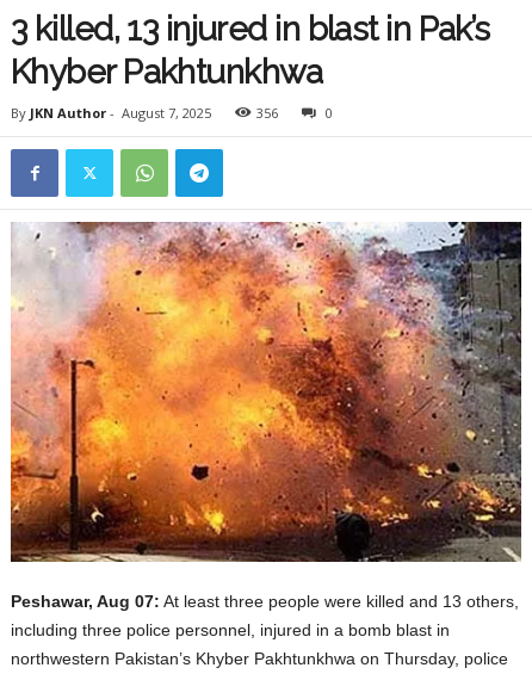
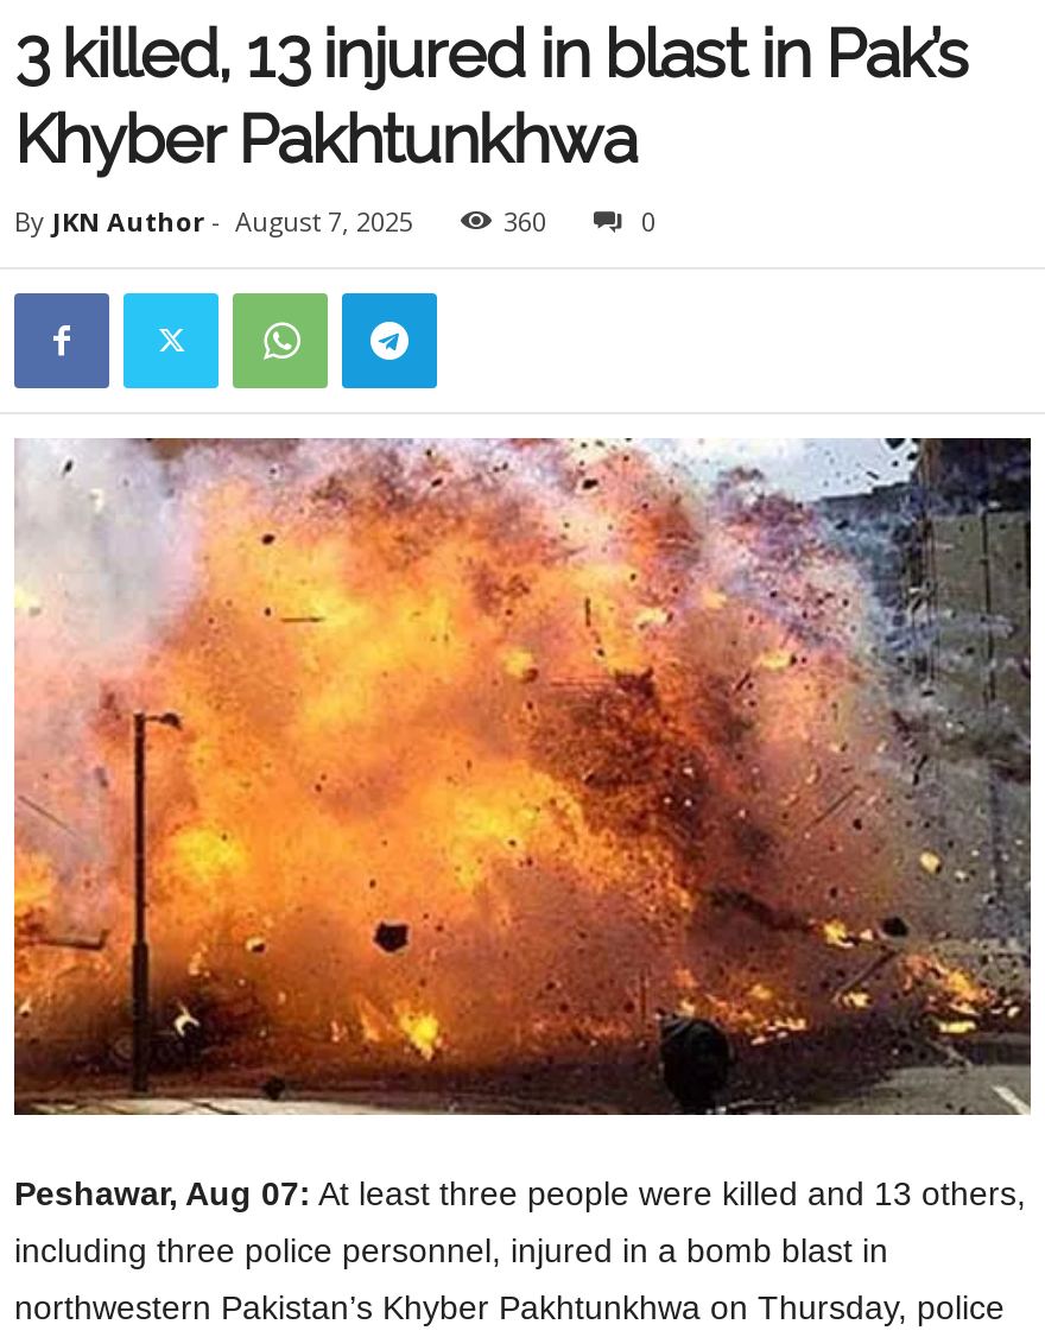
- 356
+ 360
